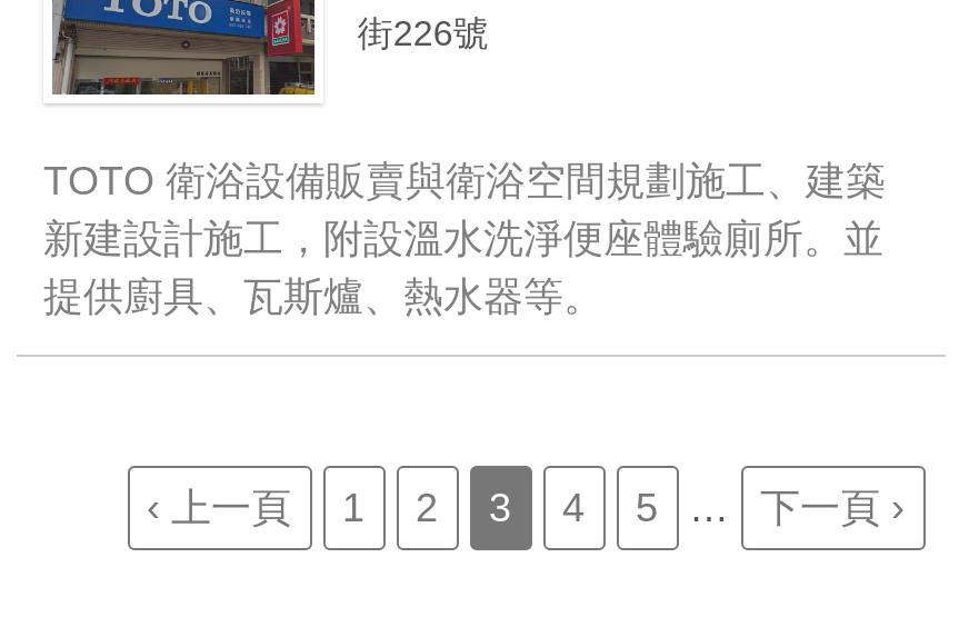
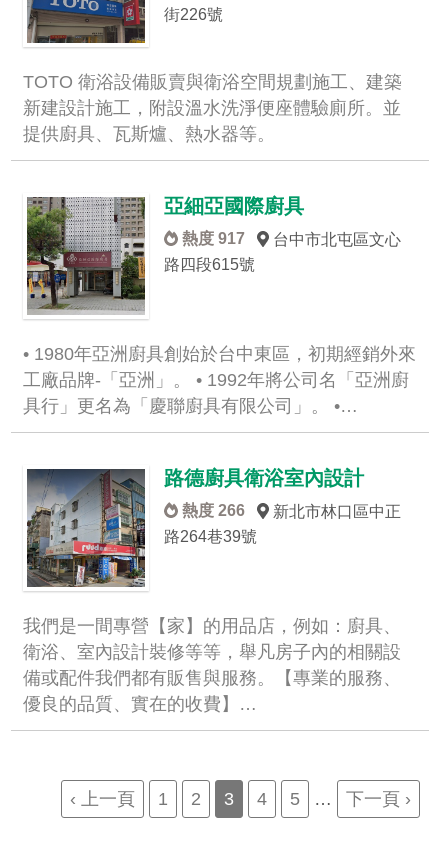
+ [image]
+ • 1980年亞洲廚具創始於台中東區，初期經銷外來
+ 工廠品牌-「亞洲」。 • 1992年將公司名「亞洲廚
+ 具行」更名為「慶聯廚具有限公司」。 •…
+ 路德廚具衛浴室內設計
+ 熱度 266
+ 新北市林口區中正
+ 路264巷39號

+ 我們是一間專營【家】的用品店，例如：廚具、
+ 衛浴、室內設計裝修等等，舉凡房子內的相關設
+ 備或配件我們都有販售與服務。【專業的服務、
+ 優良的品質、實在的收費】…

+ [image]
+ 亞細亞國際廚具
+ 熱度 917
+ 台中市北屯區文心
+ 路四段615號
